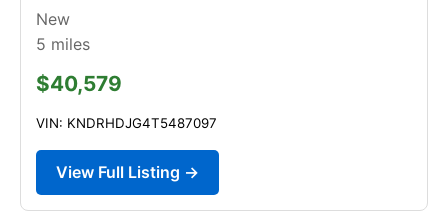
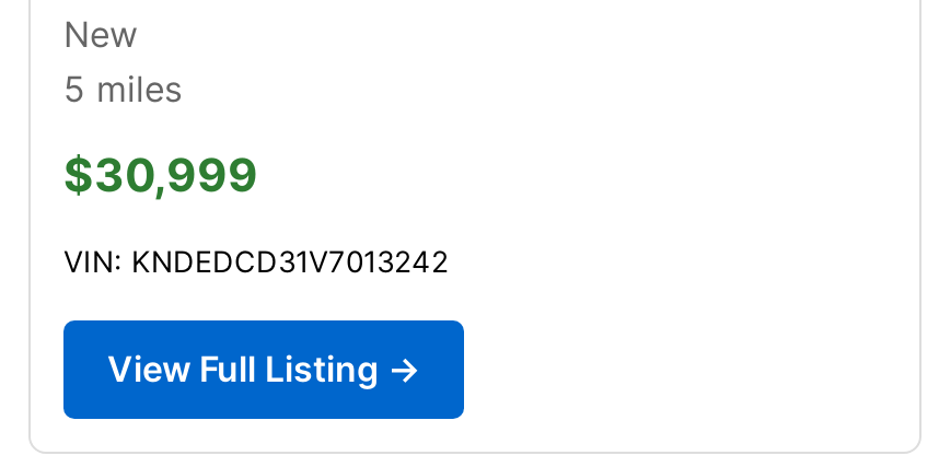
- $40,579
+ $30,999

- VIN: KNDRHDJG4T5487097
+ VIN: KNDEDCD31V7013242
